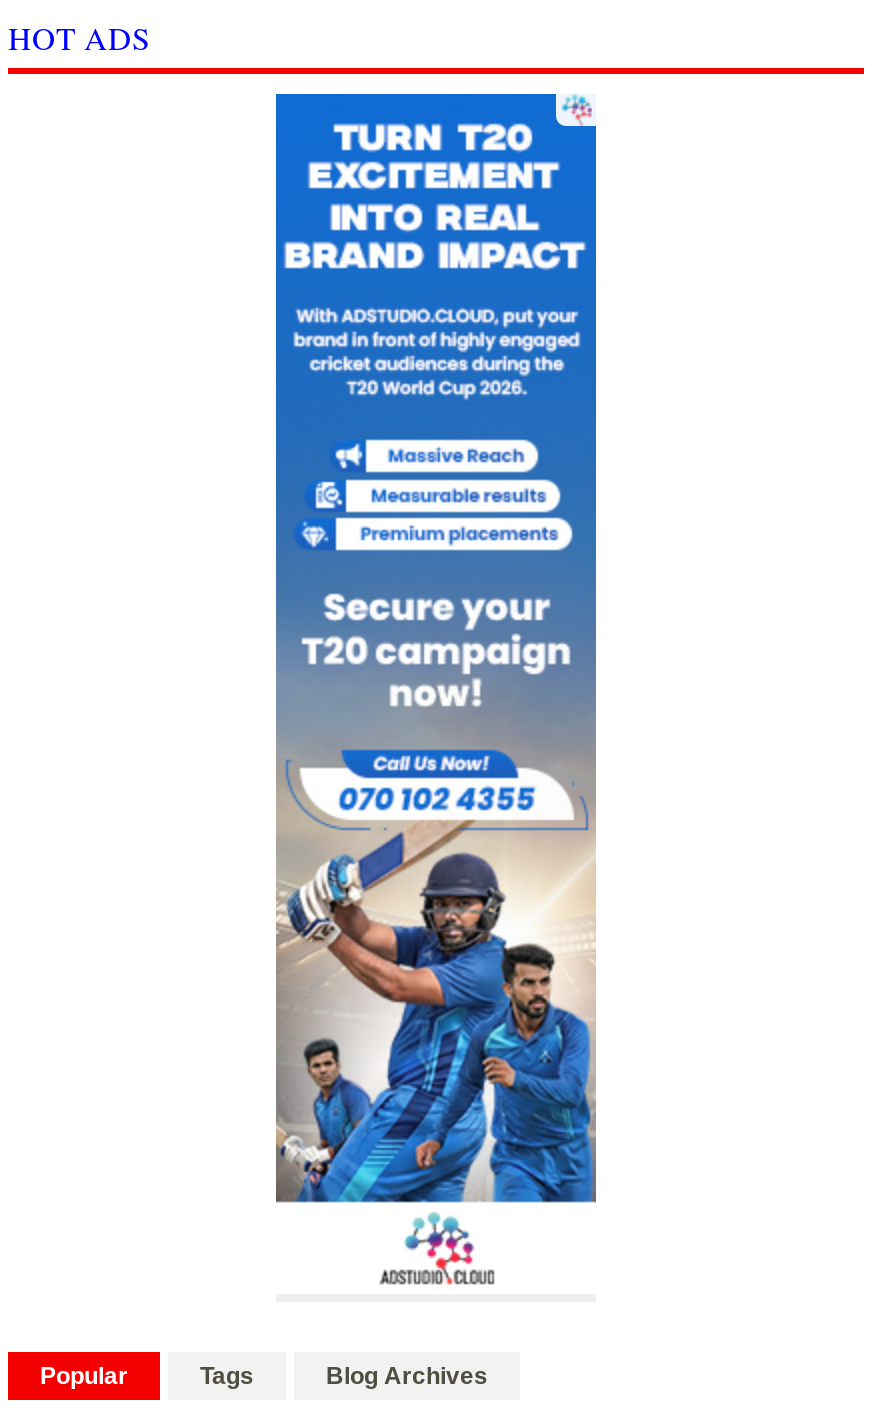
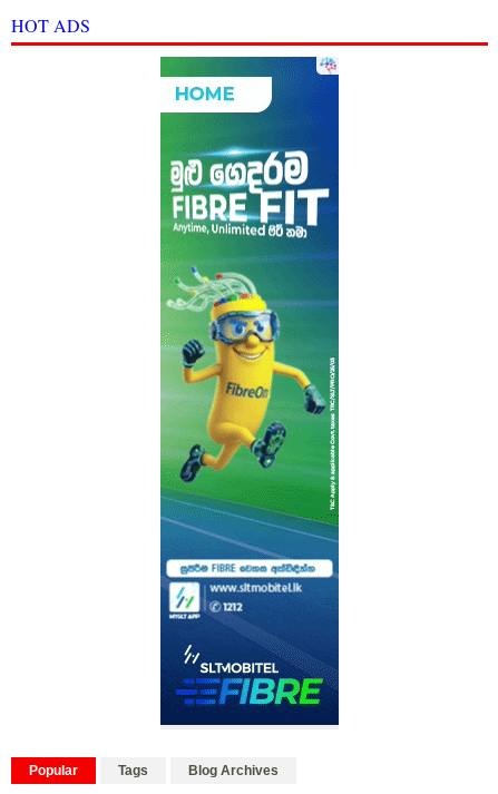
- [image]
+ [image]
